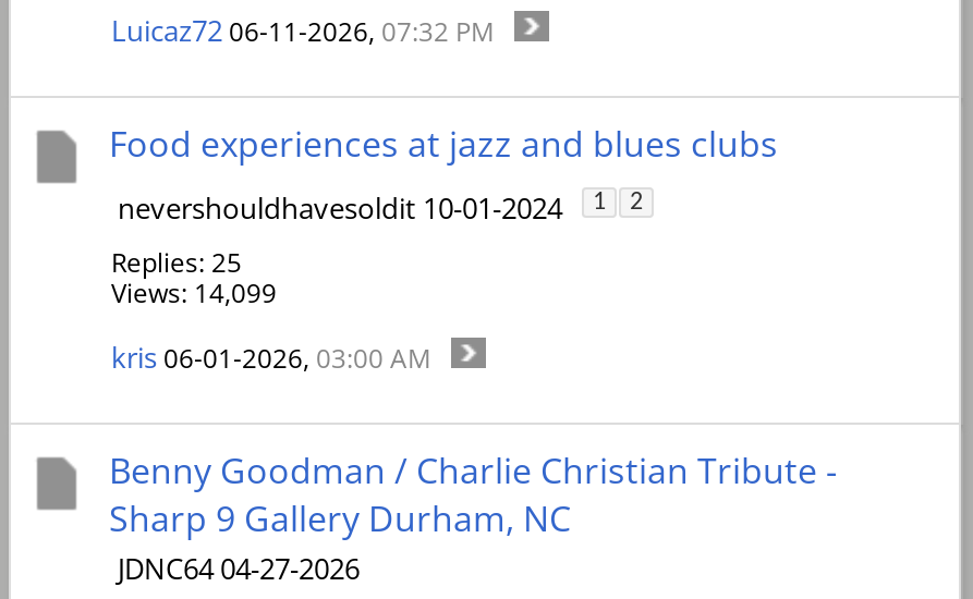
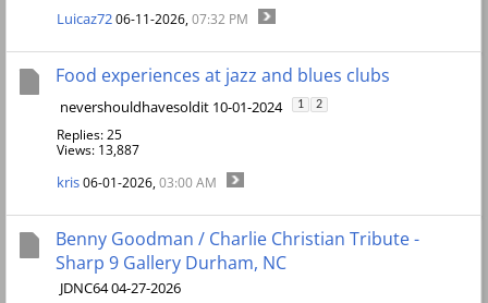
- Views: 14,099
+ Views: 13,887
